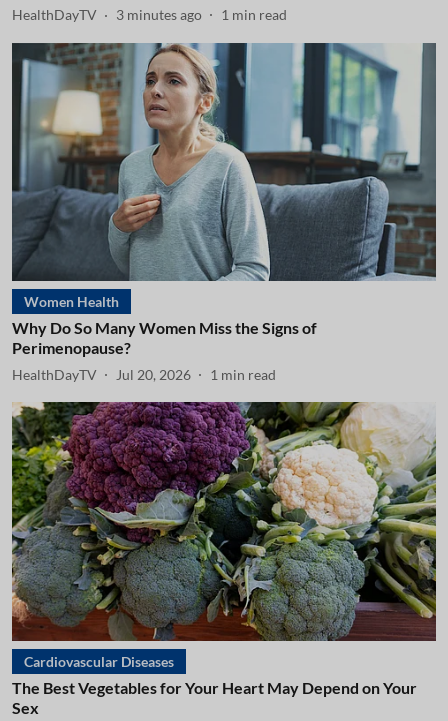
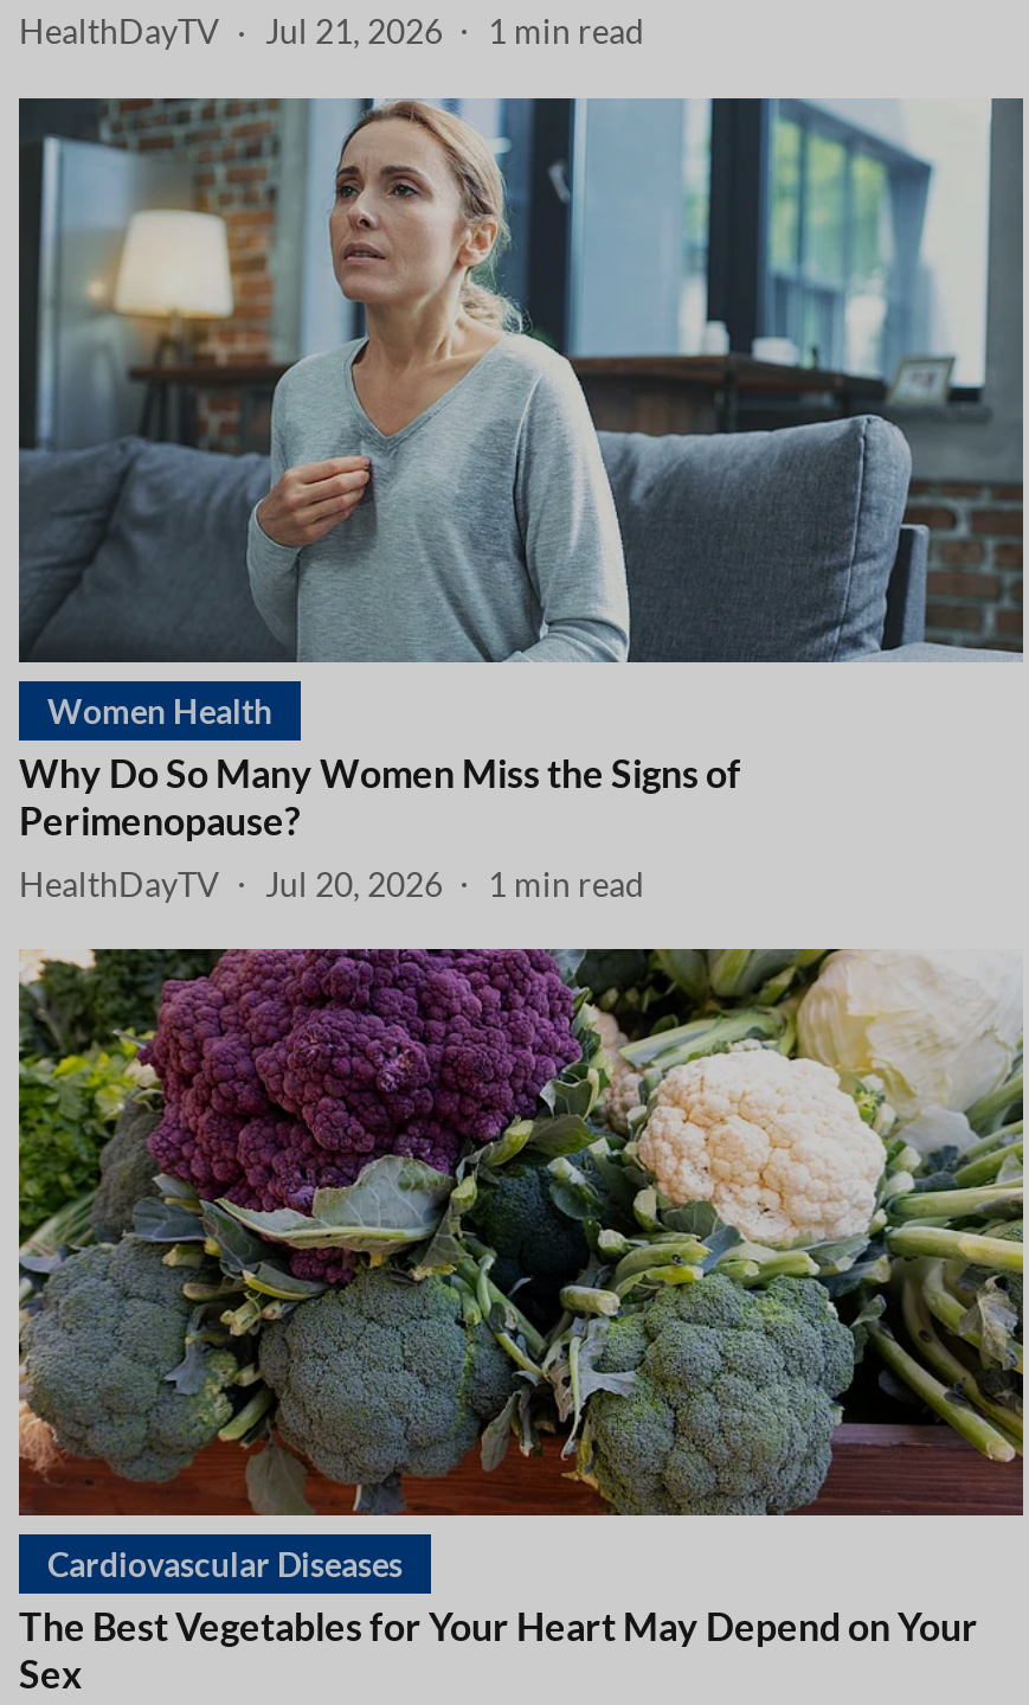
- HealthDayTV 3 minutes ago 1 min read
+ HealthDayTV Jul 21, 2026 1 min read
